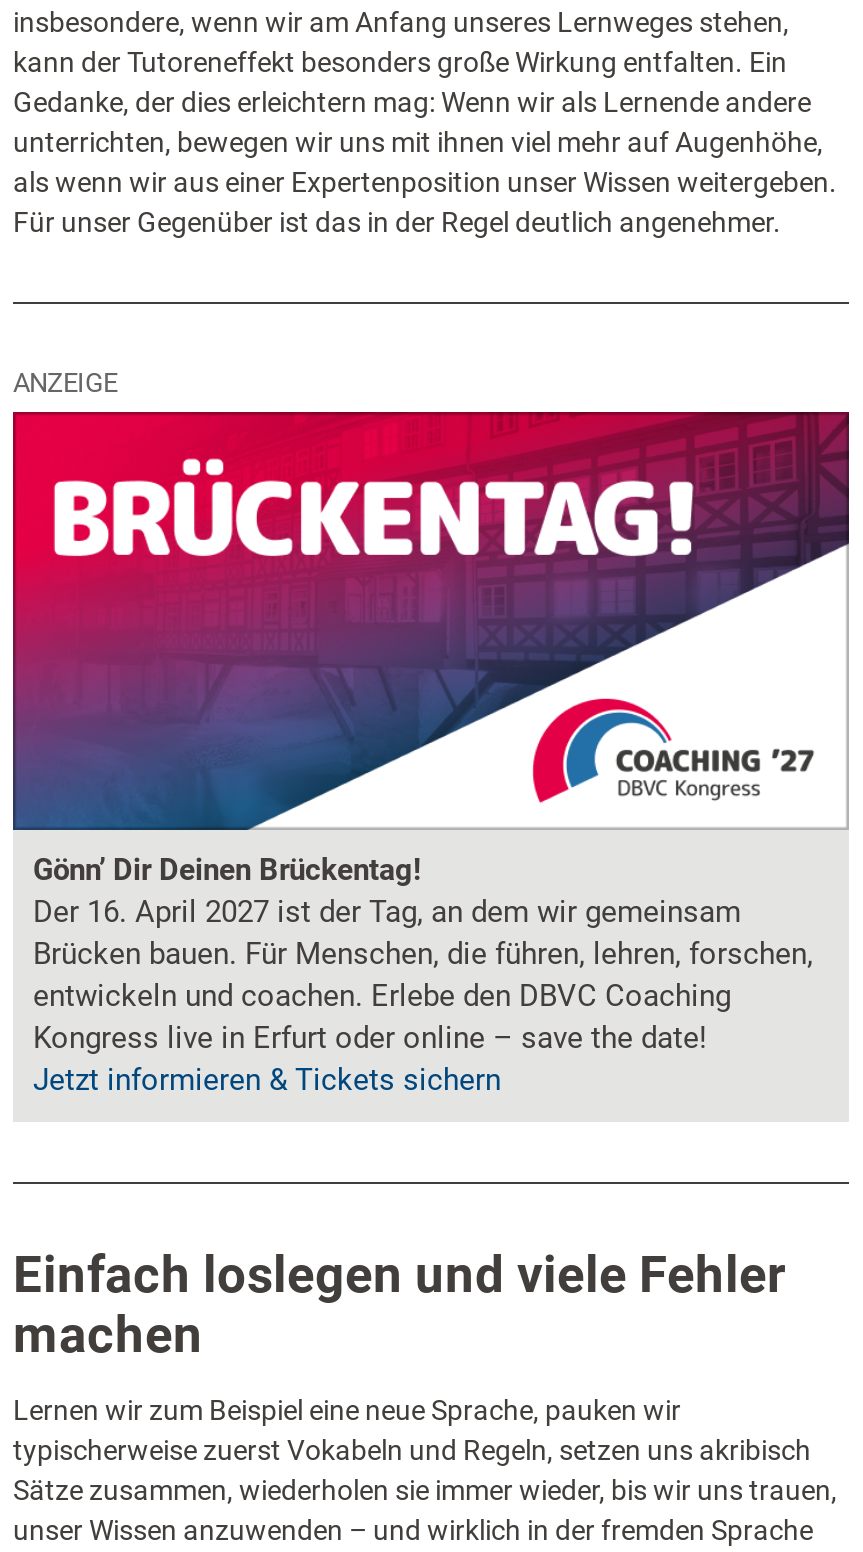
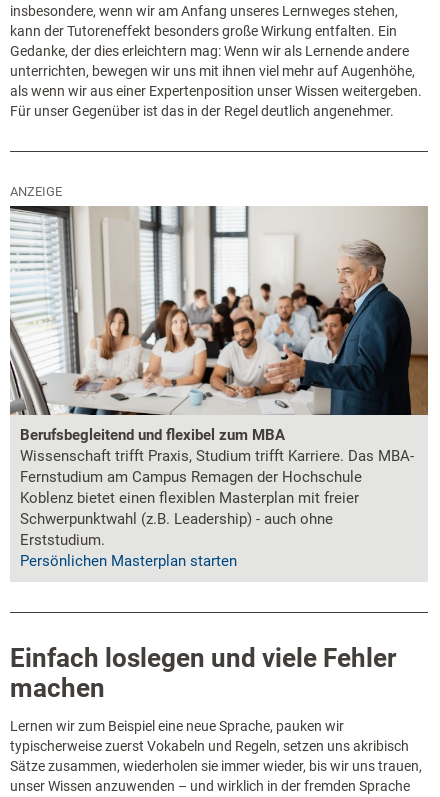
- [image]
- Gönn’ Dir Deinen Brückentag!
- Der 16. April 2027 ist der Tag, an dem wir gemeinsam
- Brücken bauen. Für Menschen, die führen, lehren, forschen,
- entwickeln und coachen. Erlebe den DBVC Coaching
- Kongress live in Erfurt oder online – save the date!
- Jetzt informieren & Tickets sichern
+ [image]
+ Berufsbegleitend und flexibel zum MBA
+ Wissenschaft trifft Praxis, Studium trifft Karriere. Das MBA-
+ Fernstudium am Campus Remagen der Hochschule
+ Koblenz bietet einen flexiblen Masterplan mit freier
+ Schwerpunktwahl (z.B. Leadership) - auch ohne
+ Erststudium.
+ Persönlichen Masterplan starten
